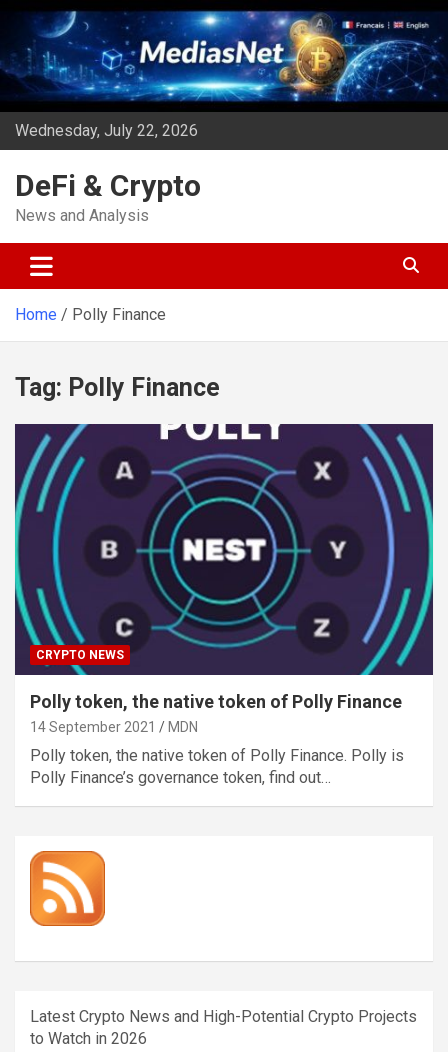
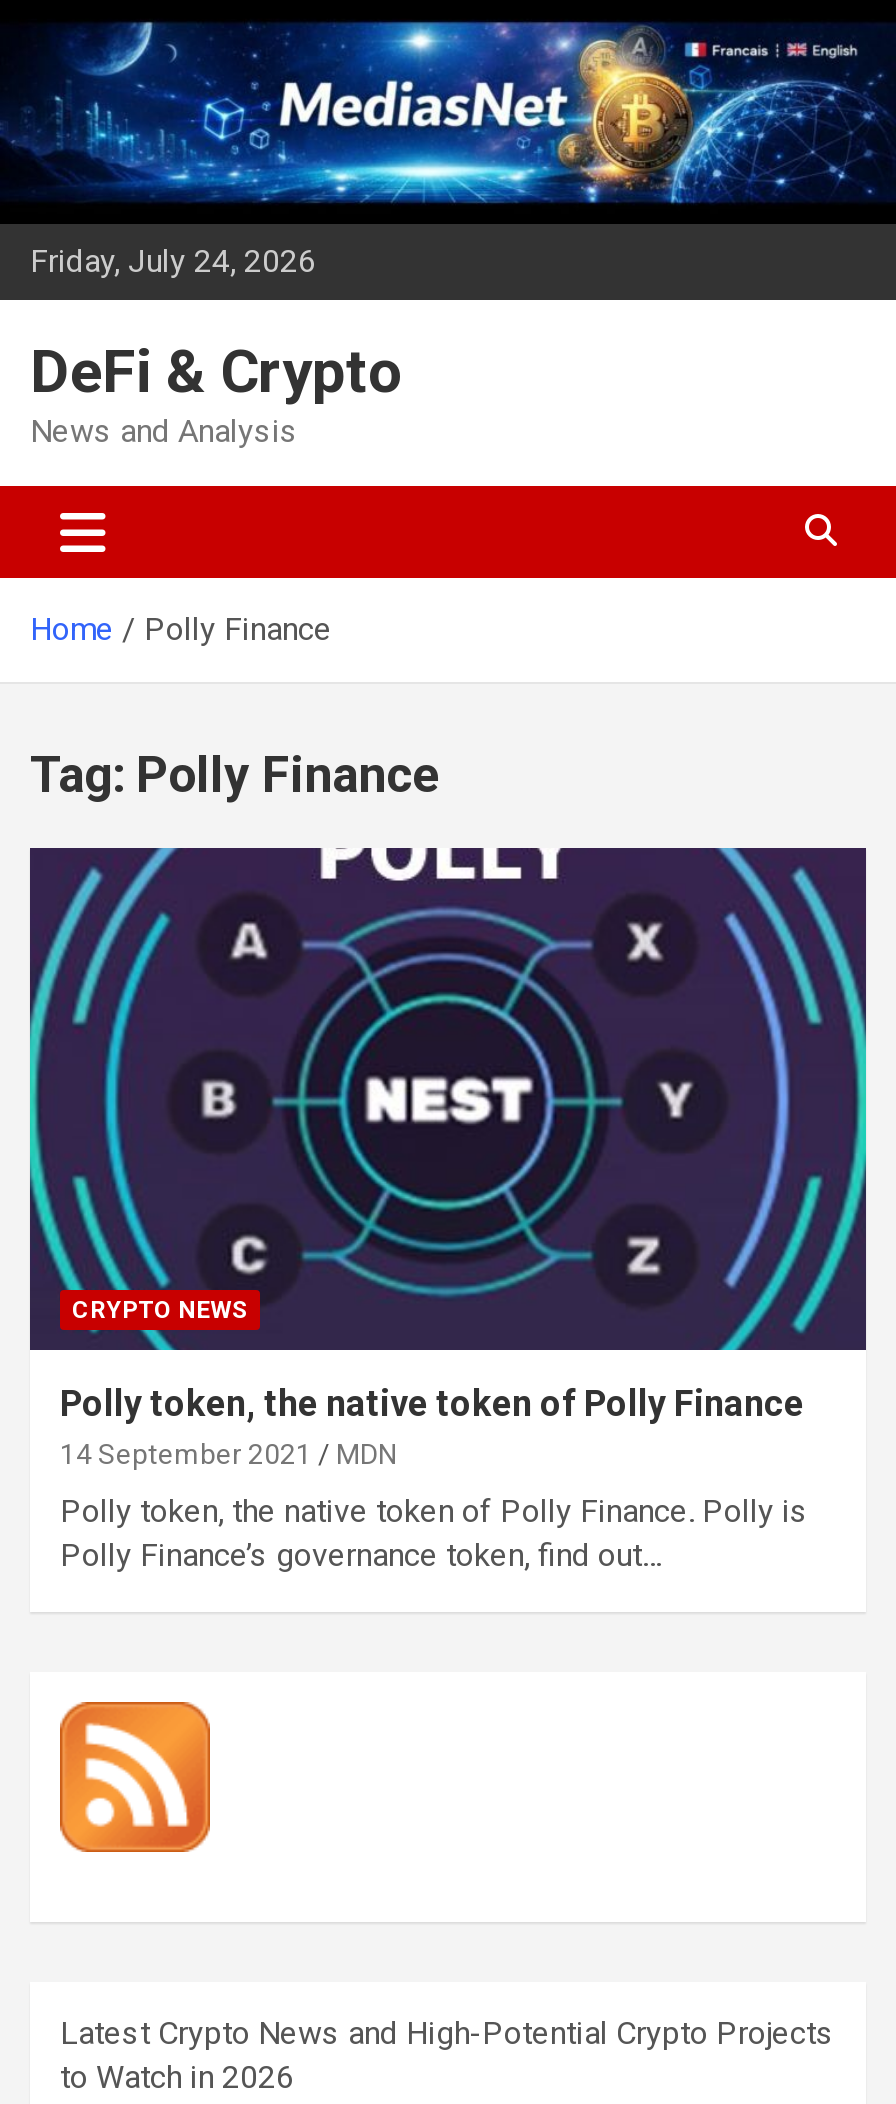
- Wednesday, July 22, 2026
+ Friday, July 24, 2026
